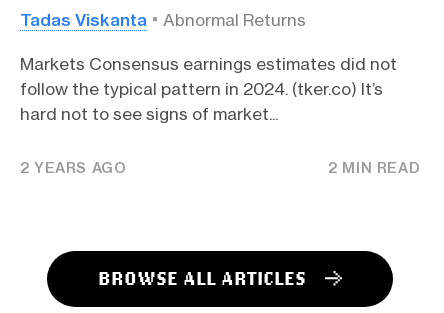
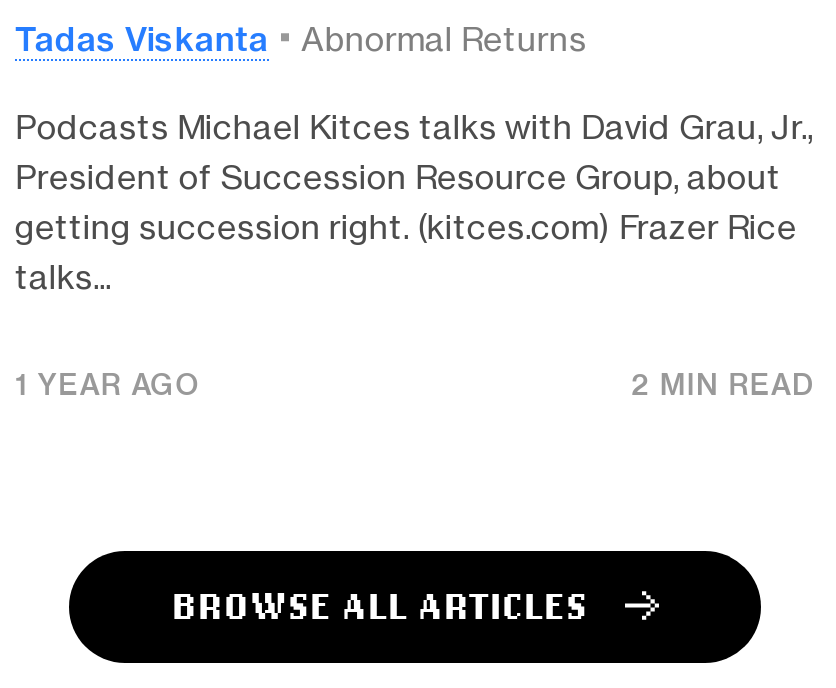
- Markets Consensus earnings estimates did not
- follow the typical pattern in 2024. (tker.co) It’s
- hard not to see signs of market...
+ Podcasts Michael Kitces talks with David Grau, Jr.,
+ President of Succession Resource Group, about
+ getting succession right. (kitces.com) Frazer Rice
+ talks...

- 2 YEARS AGO
+ 1 YEAR AGO
